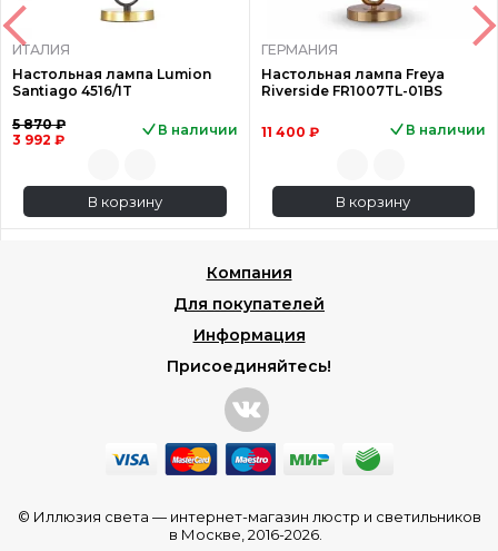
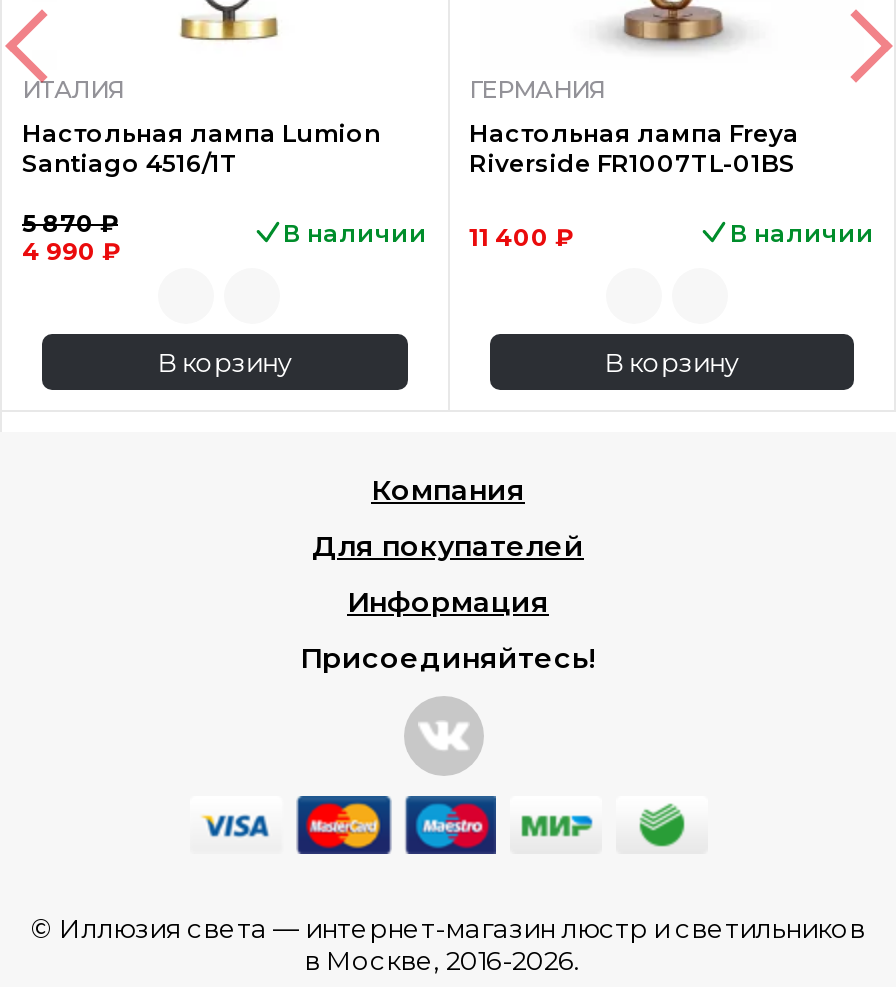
- 3 992 ₽
+ 4 990 ₽
